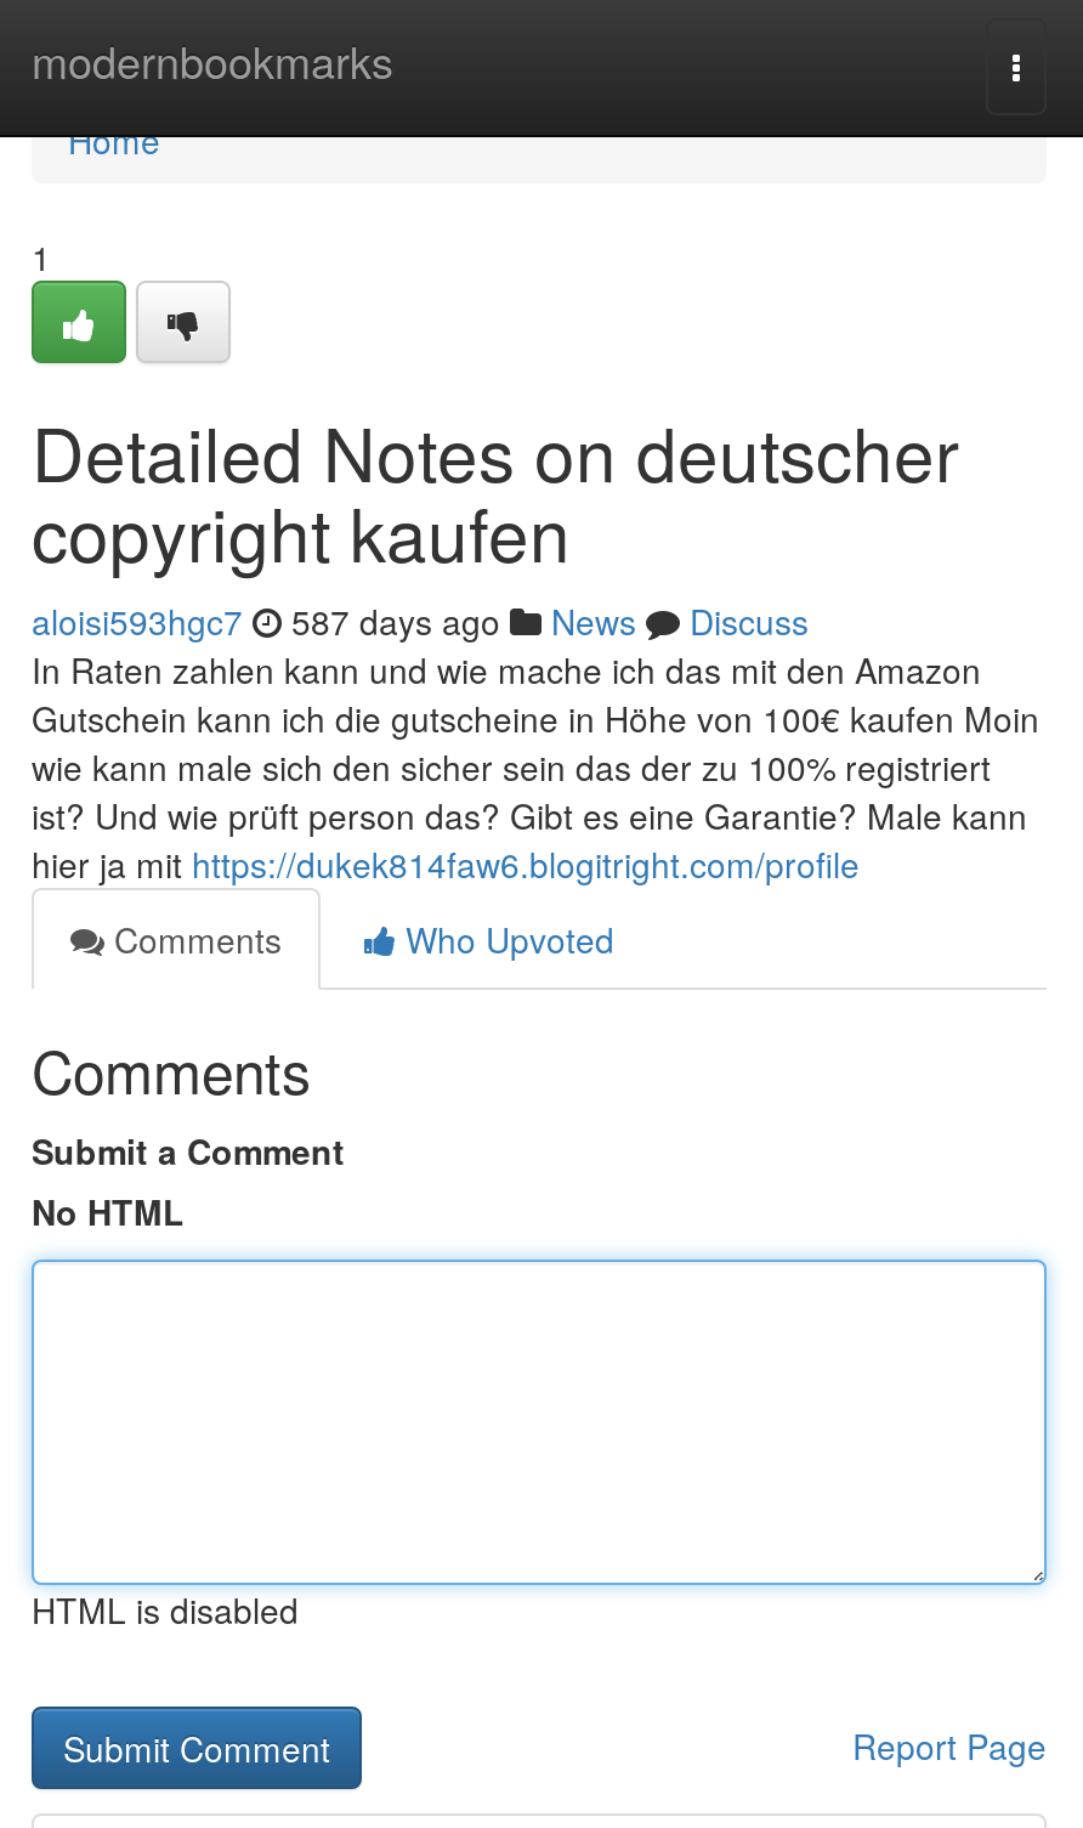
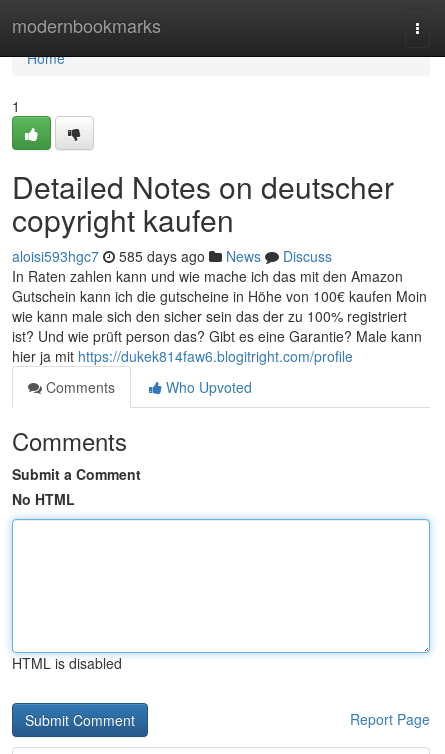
- aloisi593hgc7 587 days ago News Discuss
+ aloisi593hgc7 585 days ago News Discuss
